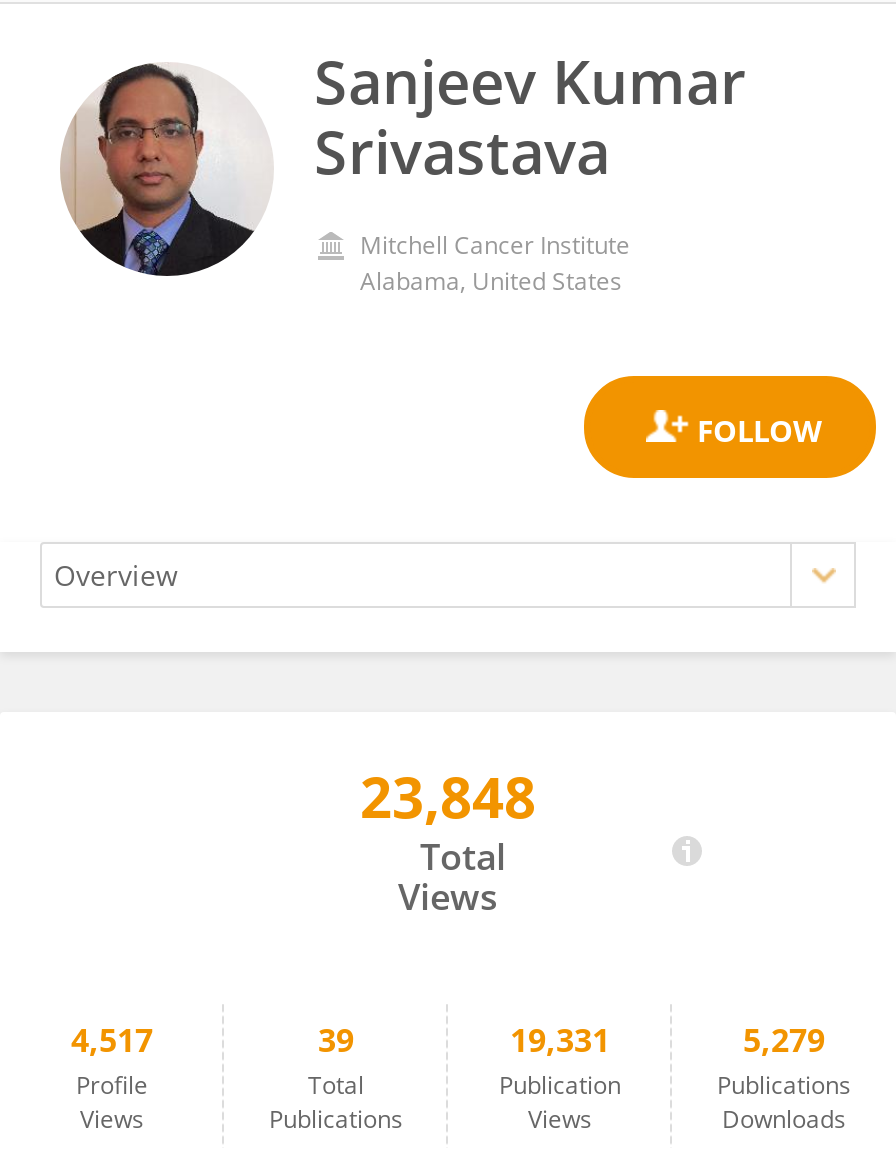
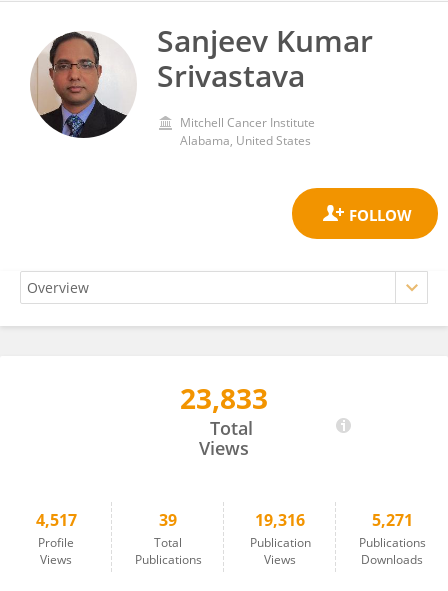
- 23,848
+ 23,833

- 19,331
+ 19,316

- 5,279
+ 5,271
